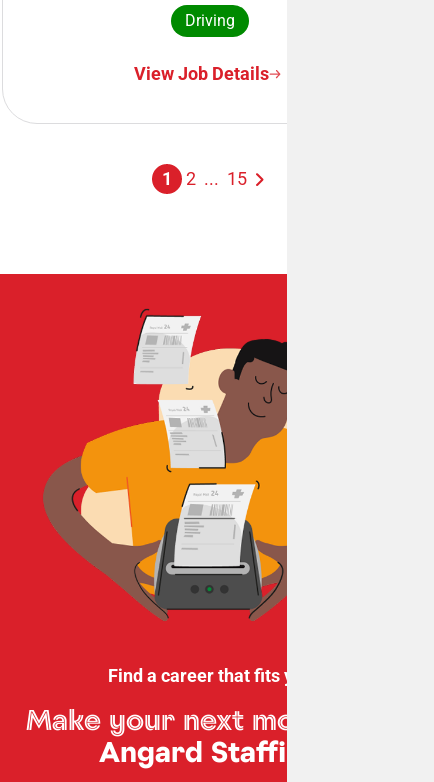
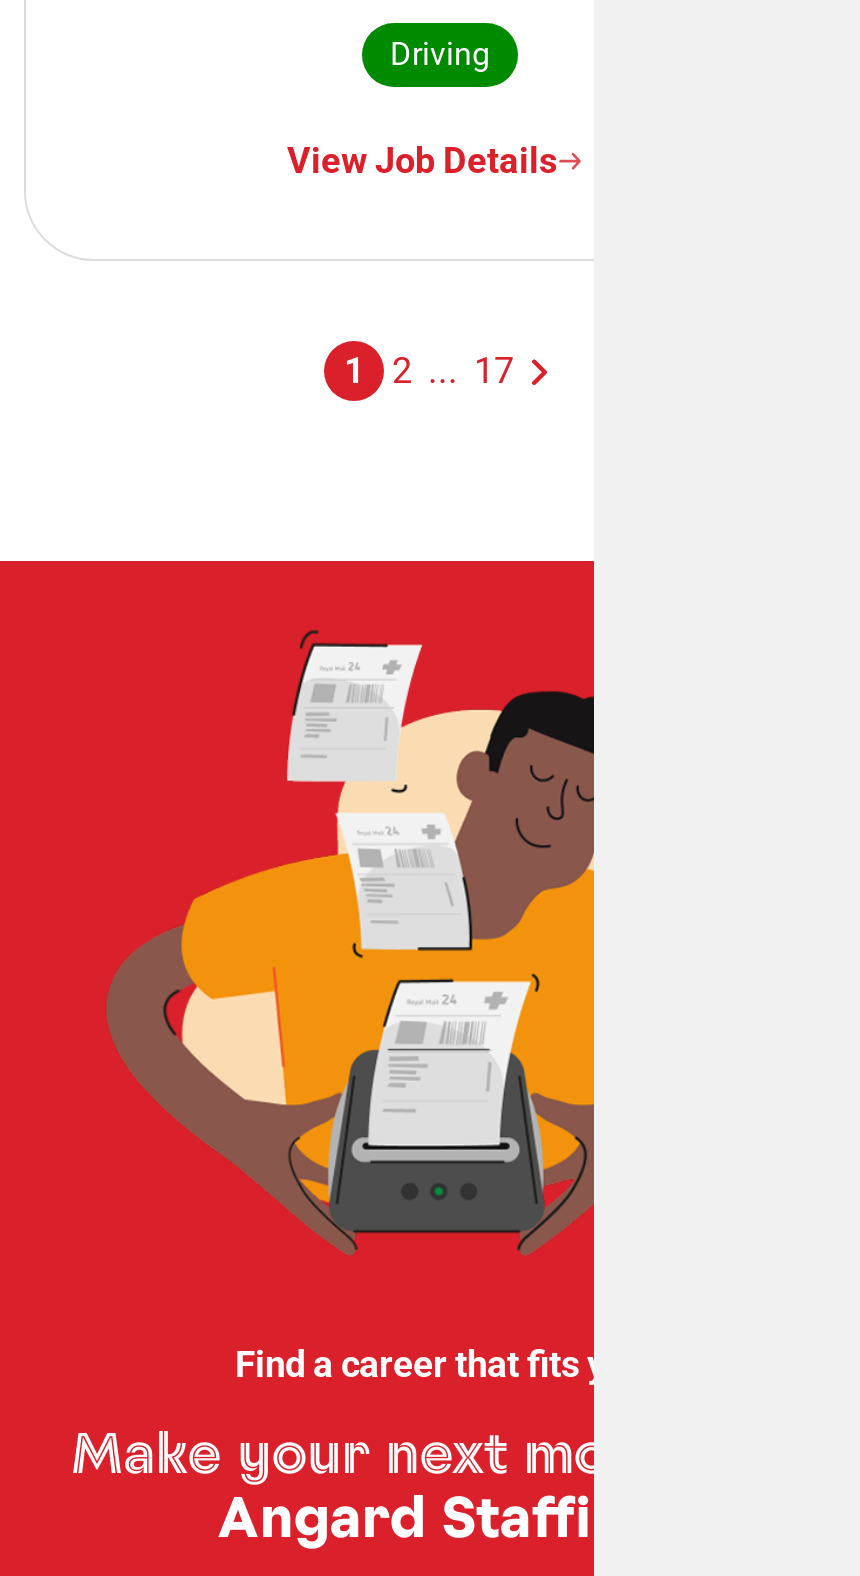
- 1 2 ... 15
+ 1 2 ... 17
